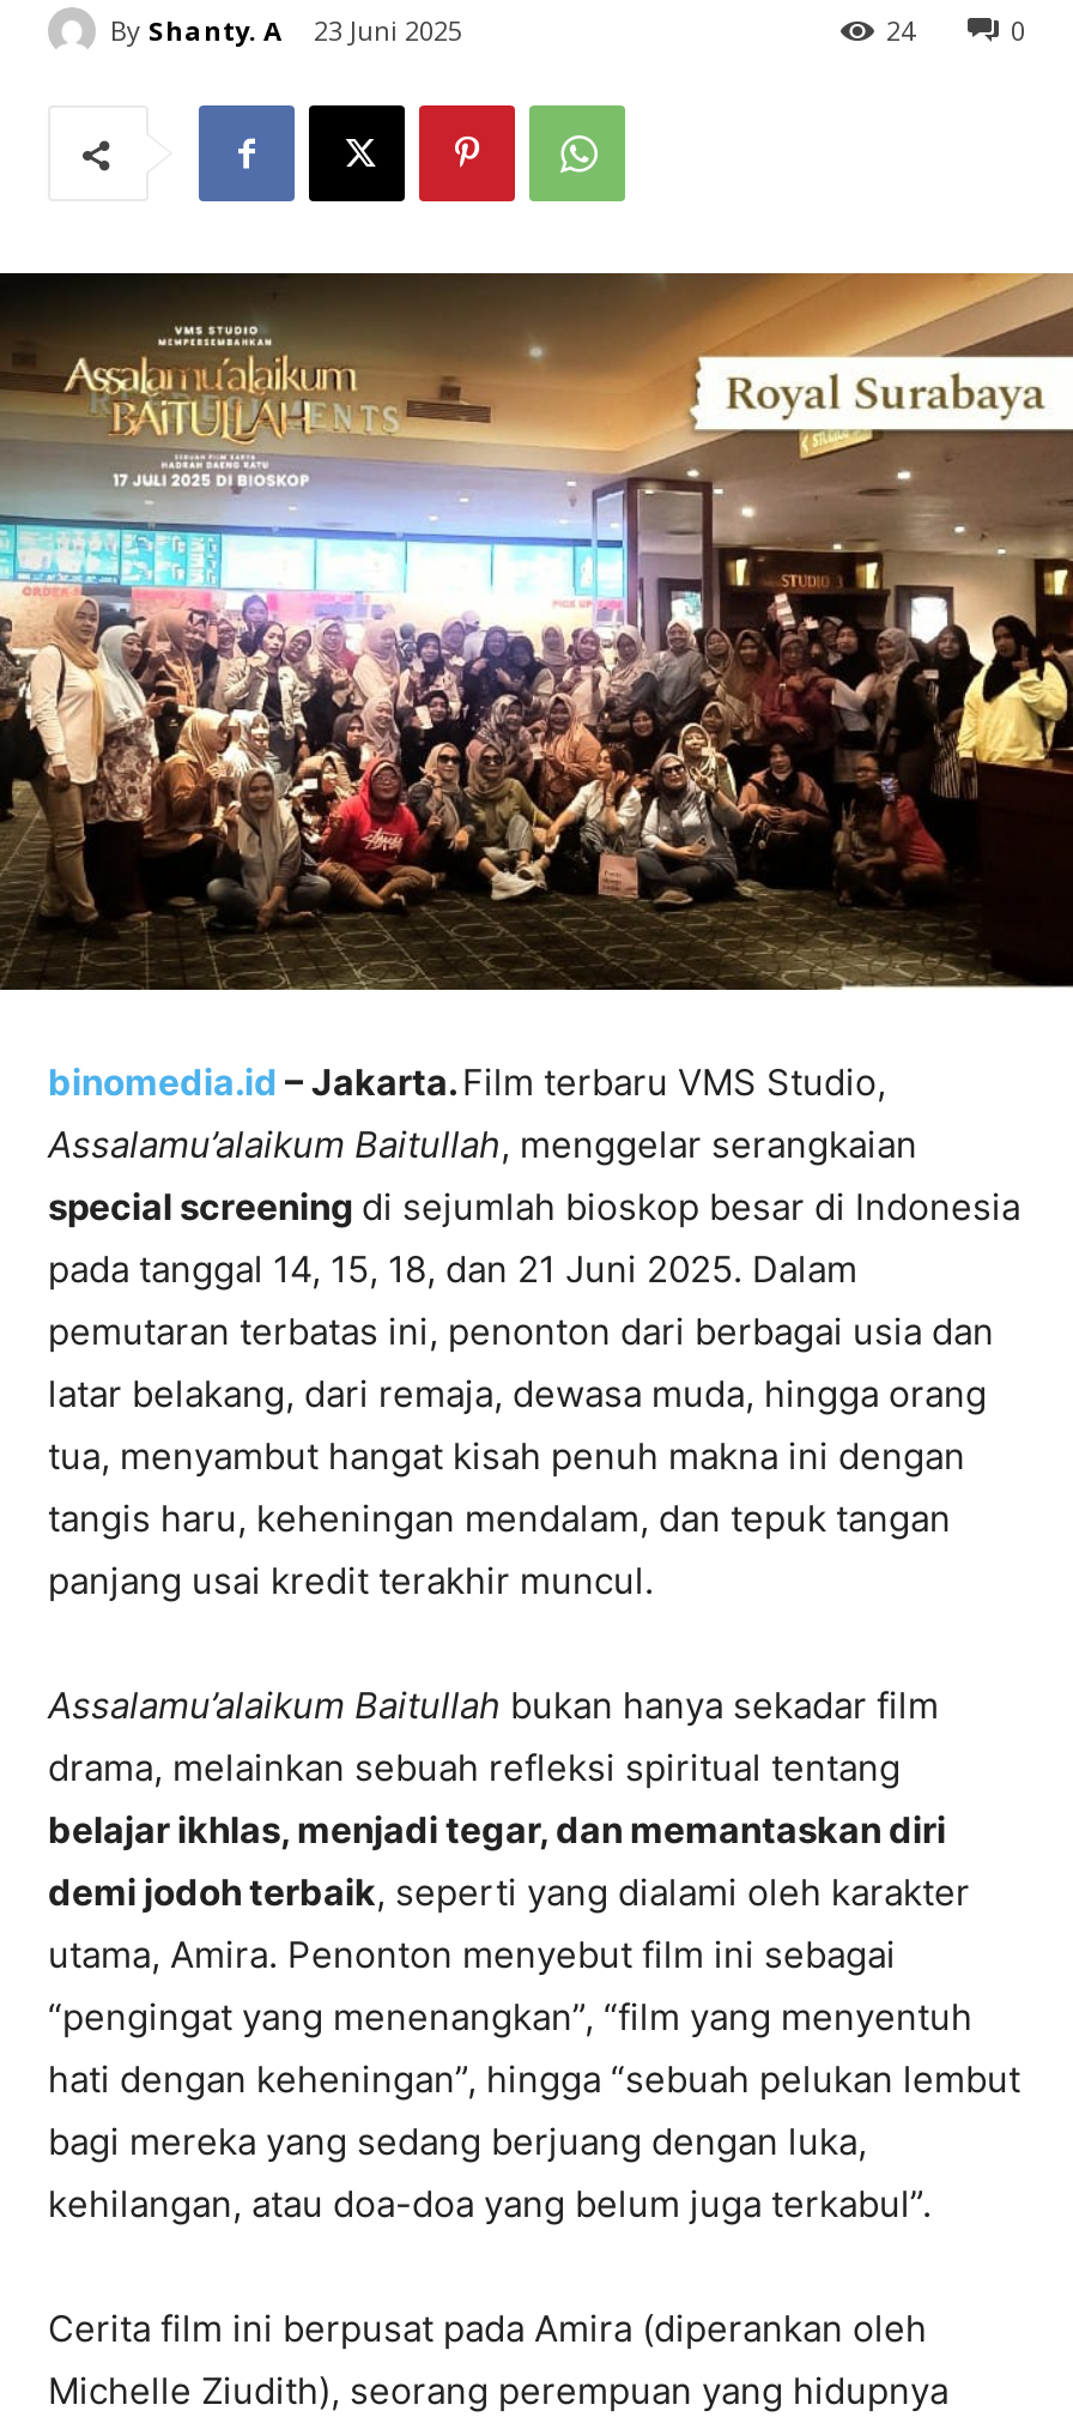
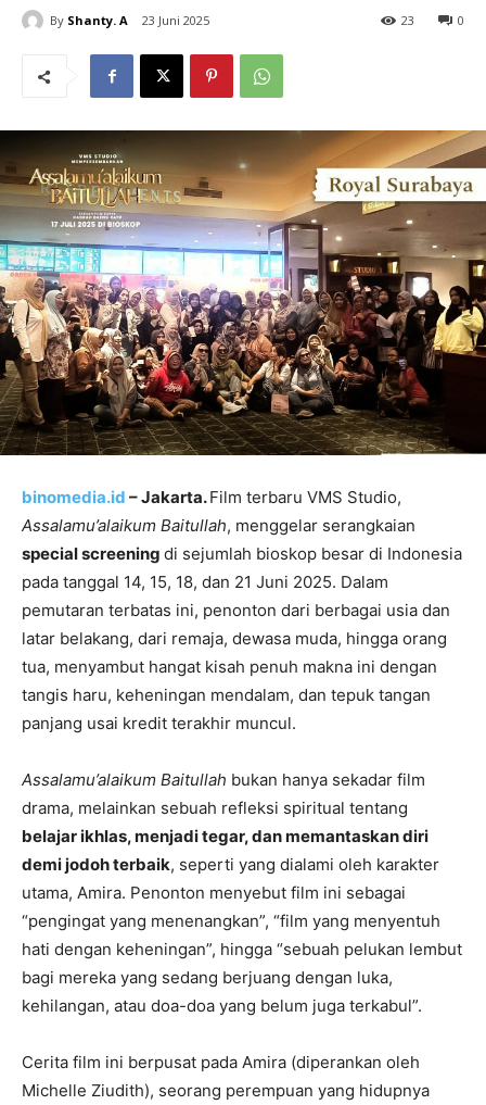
- 24
+ 23
